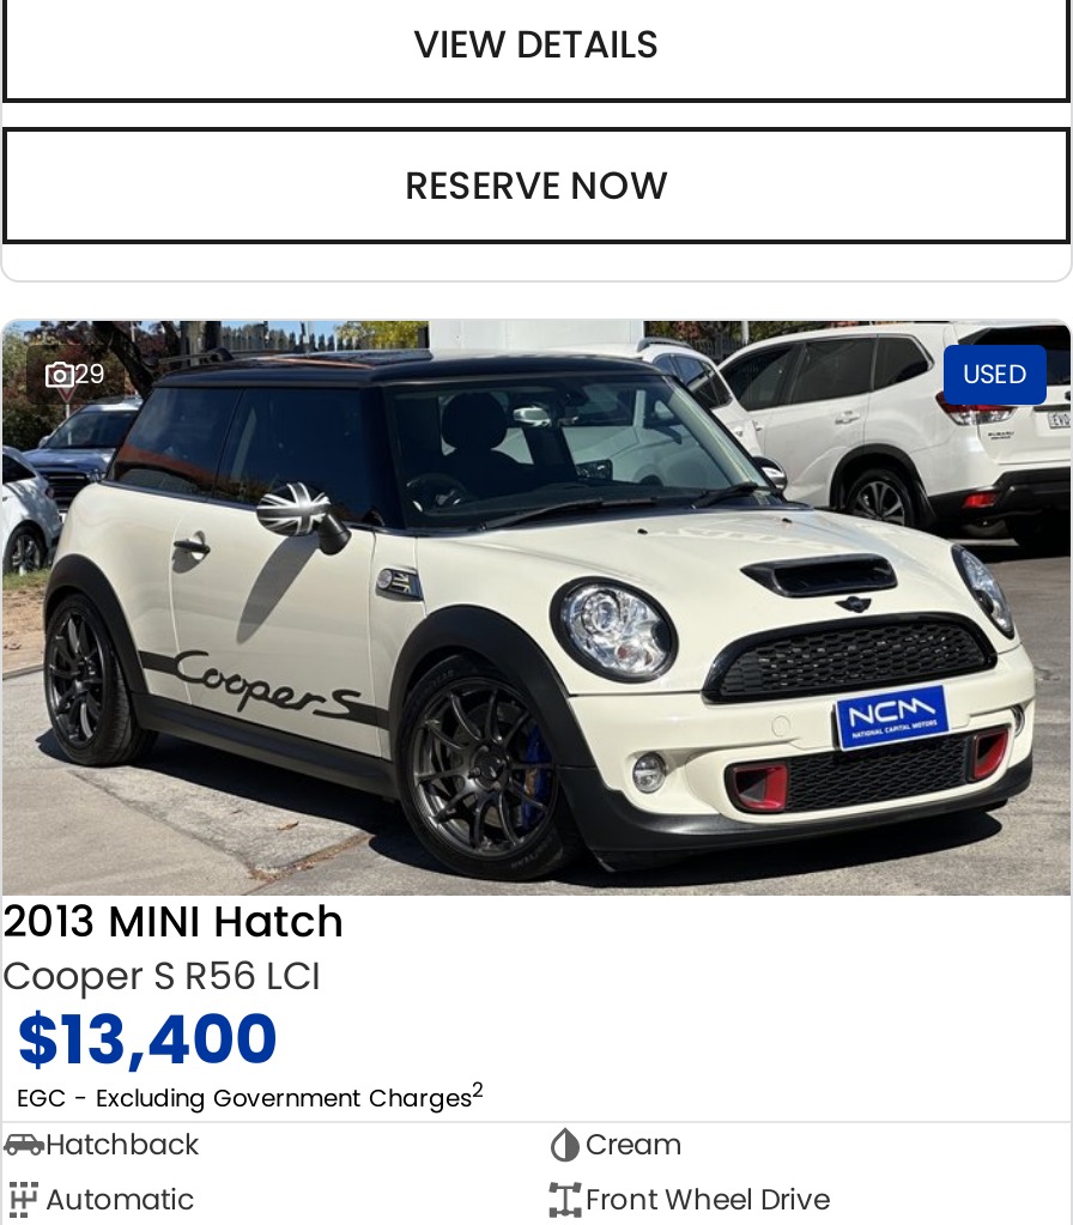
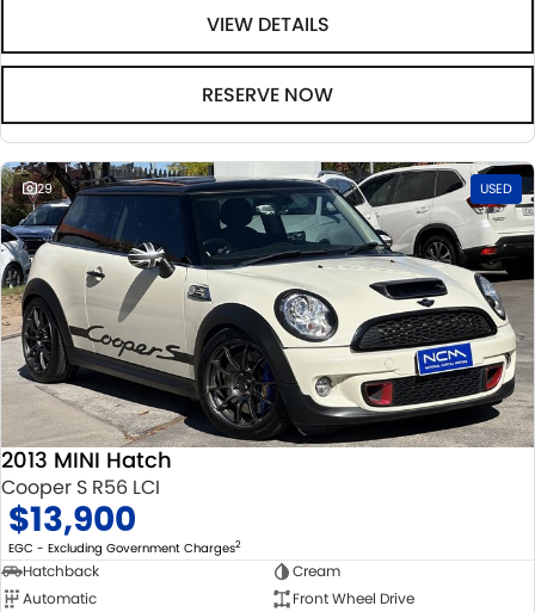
- $13,400
+ $13,900
